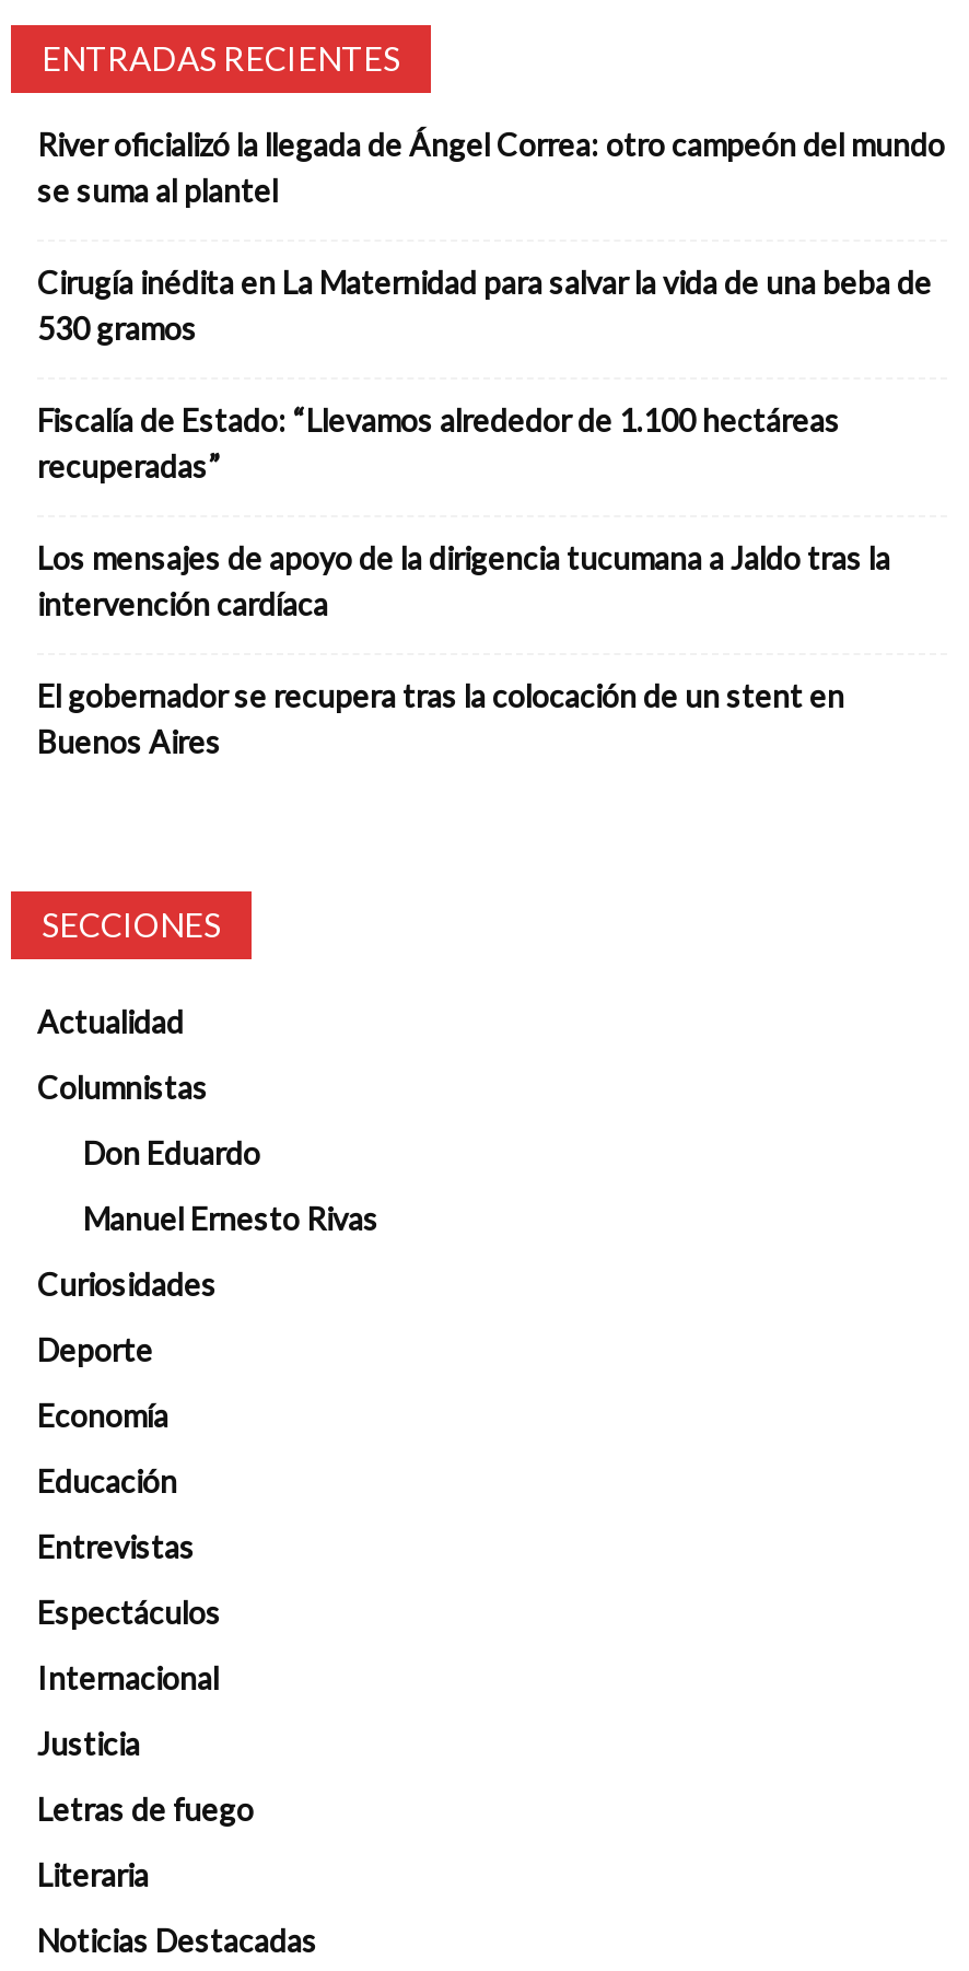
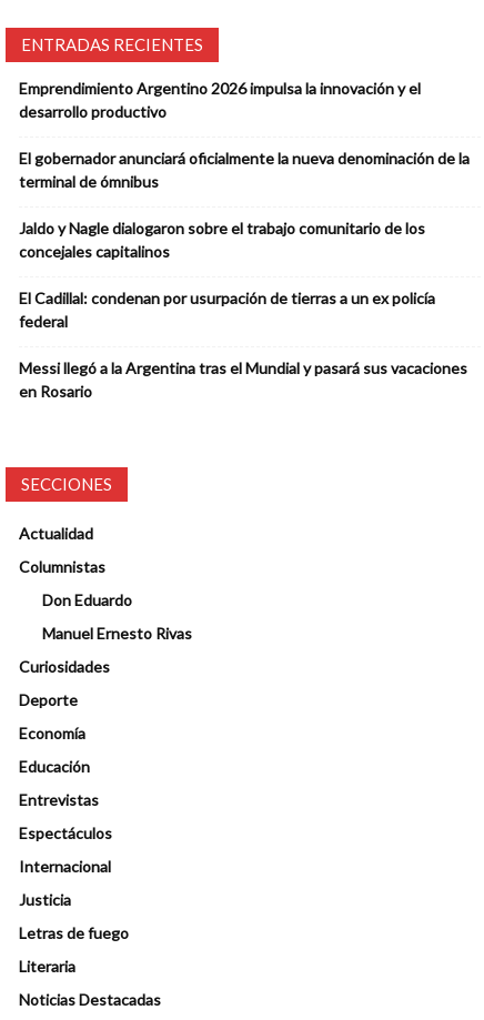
- River oficializó la llegada de Ángel Correa: otro campeón del mundo
- se suma al plantel
+ Emprendimiento Argentino 2026 impulsa la innovación y el
+ desarrollo productivo

- Cirugía inédita en La Maternidad para salvar la vida de una beba de
- 530 gramos
+ El gobernador anunciará oficialmente la nueva denominación de la
+ terminal de ómnibus

- Fiscalía de Estado: “Llevamos alrededor de 1.100 hectáreas
- recuperadas”
+ Jaldo y Nagle dialogaron sobre el trabajo comunitario de los
+ concejales capitalinos

- Los mensajes de apoyo de la dirigencia tucumana a Jaldo tras la
- intervención cardíaca
+ El Cadillal: condenan por usurpación de tierras a un ex policía
+ federal

- El gobernador se recupera tras la colocación de un stent en
- Buenos Aires
+ Messi llegó a la Argentina tras el Mundial y pasará sus vacaciones
+ en Rosario
